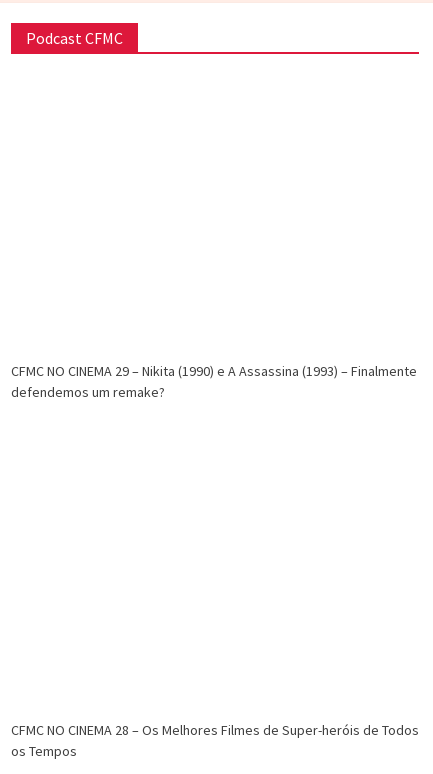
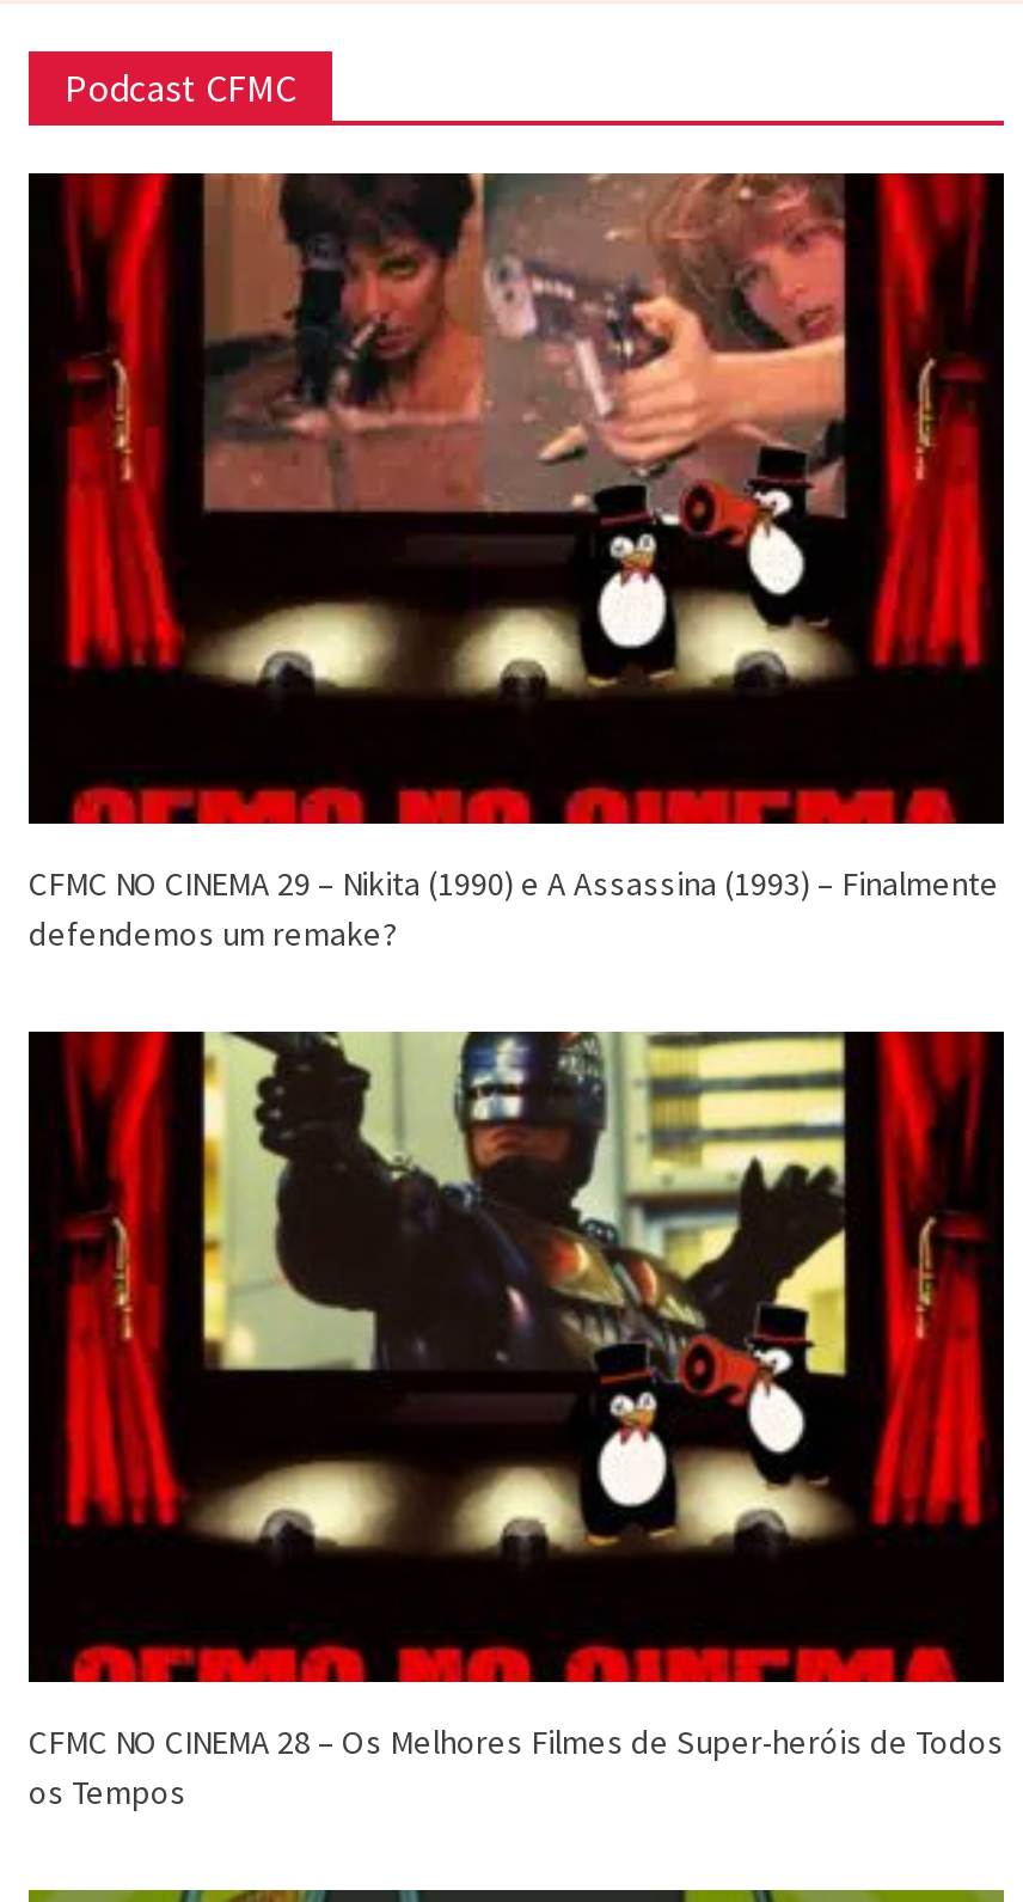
+ [image]

+ [image]
